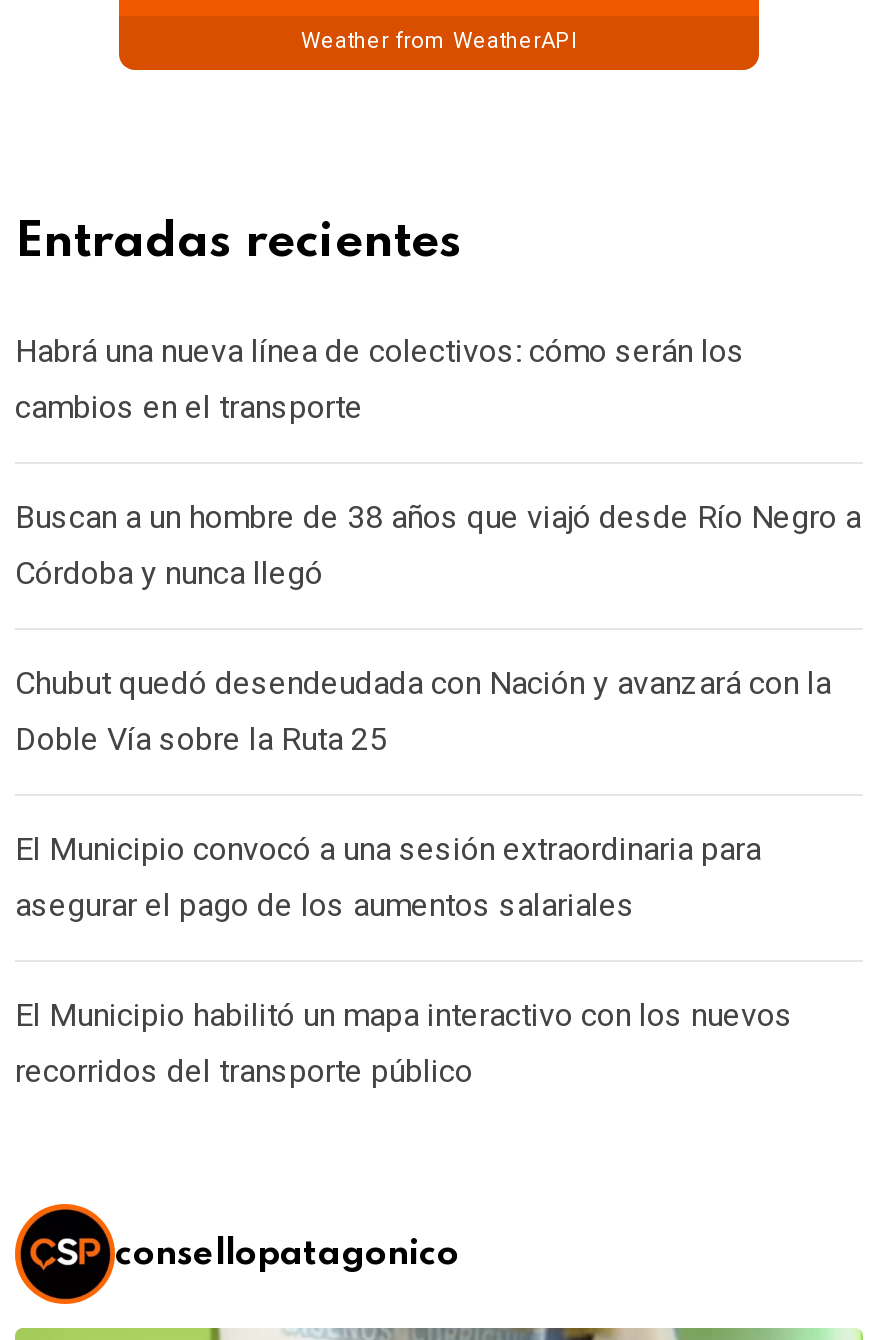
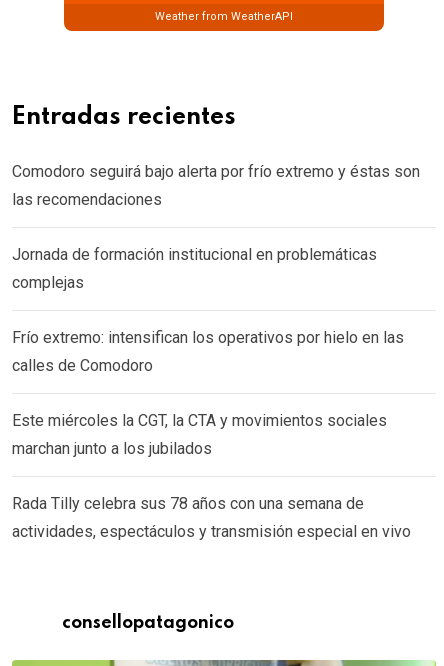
- Habrá una nueva línea de colectivos: cómo serán los
+ Comodoro seguirá bajo alerta por frío extremo y éstas son

- cambios en el transporte
+ las recomendaciones

- Buscan a un hombre de 38 años que viajó desde Río Negro a
+ Jornada de formación institucional en problemáticas

- Córdoba y nunca llegó
+ complejas

- Chubut quedó desendeudada con Nación y avanzará con la
+ Frío extremo: intensifican los operativos por hielo en las

- Doble Vía sobre la Ruta 25
+ calles de Comodoro

- El Municipio convocó a una sesión extraordinaria para
+ Este miércoles la CGT, la CTA y movimientos sociales

- asegurar el pago de los aumentos salariales
+ marchan junto a los jubilados

- El Municipio habilitó un mapa interactivo con los nuevos
+ Rada Tilly celebra sus 78 años con una semana de

- recorridos del transporte público
+ actividades, espectáculos y transmisión especial en vivo

- [image]
